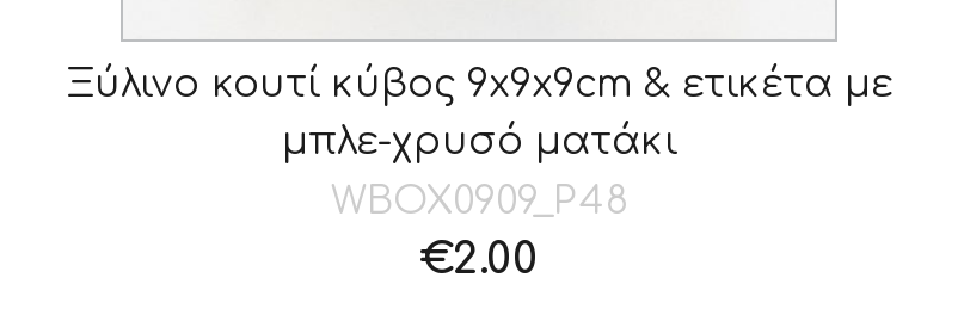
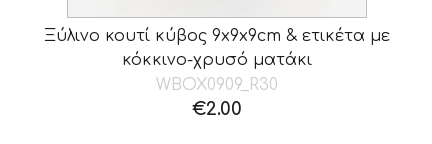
- μπλε-χρυσό ματάκι
- WBOX0909_P48
+ κόκκινο-χρυσό ματάκι
+ WBOX0909_R30
